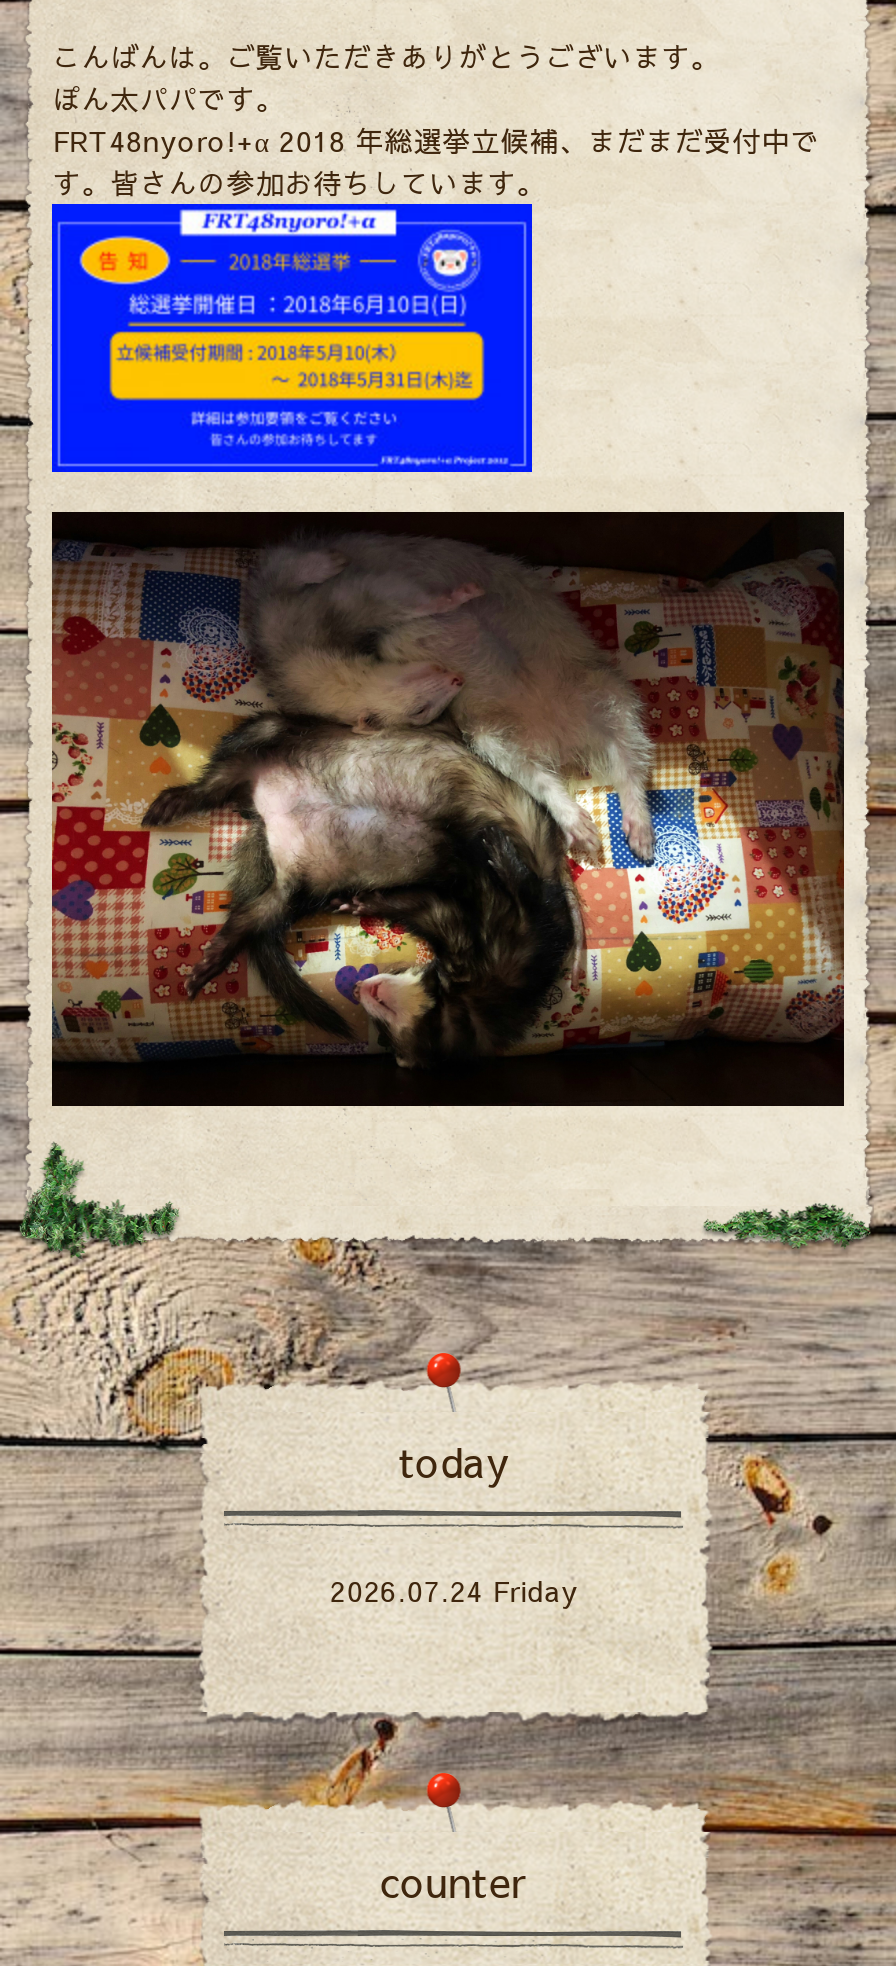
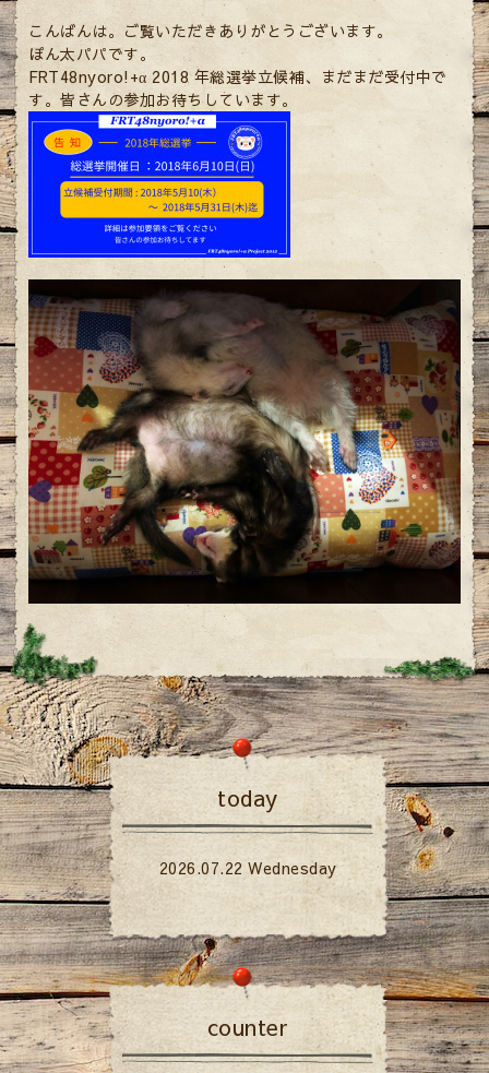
- 2026.07.24 Friday
+ 2026.07.22 Wednesday
